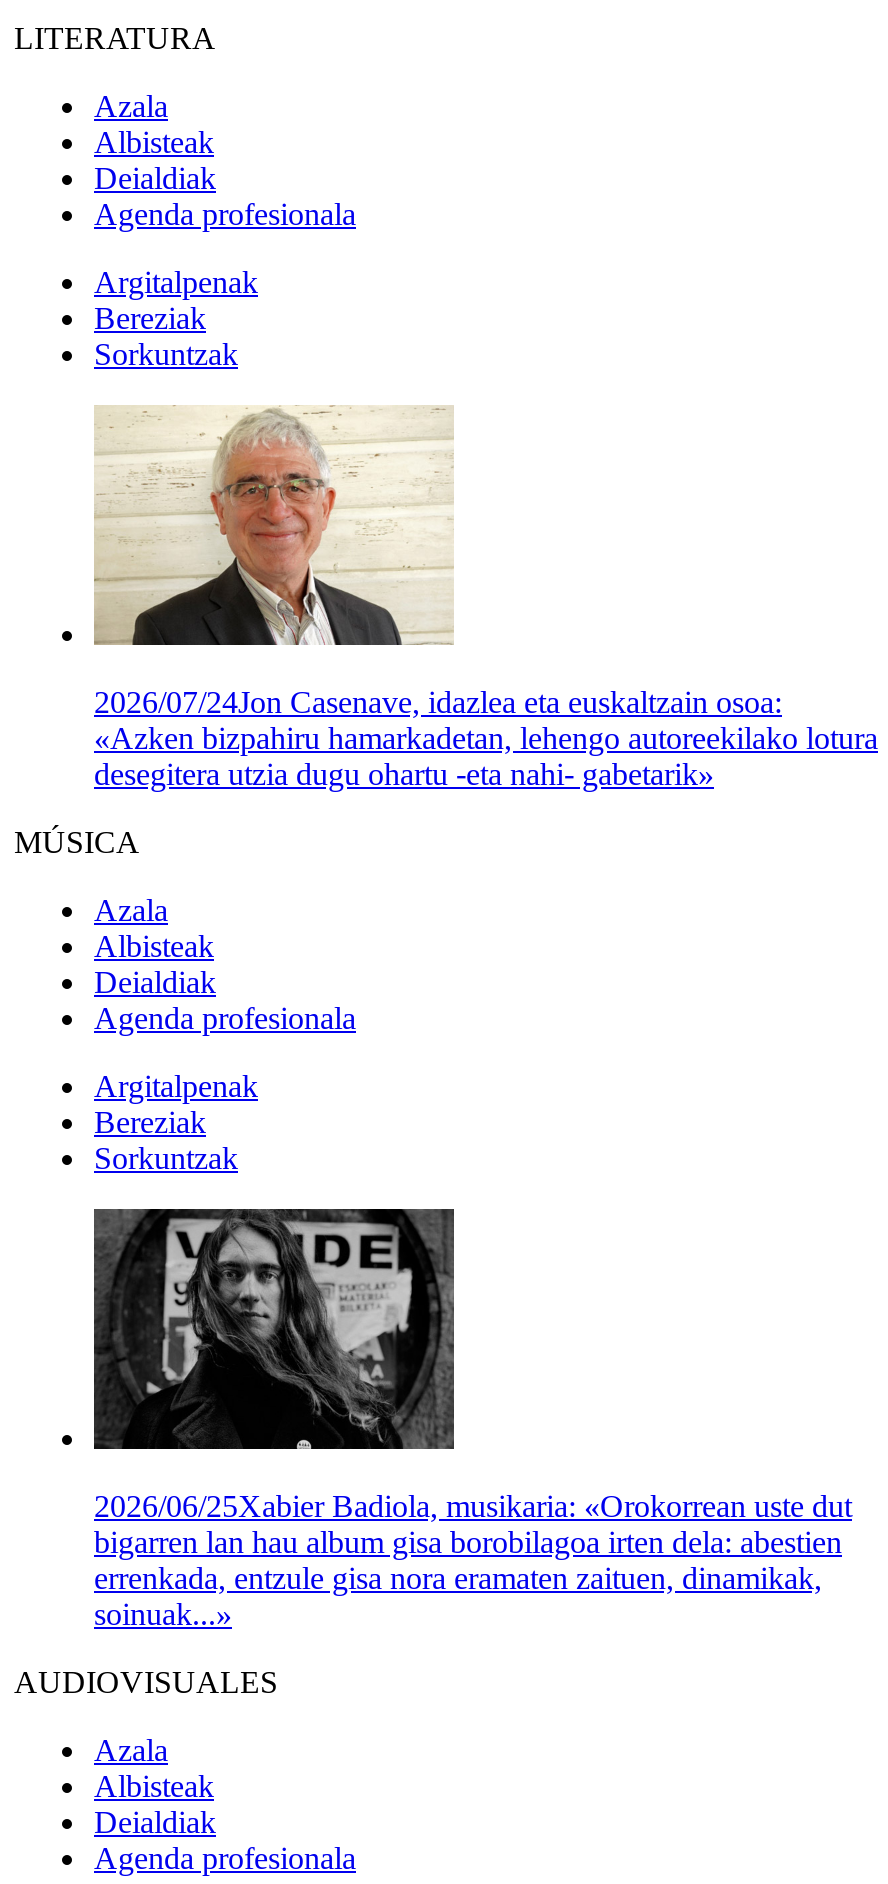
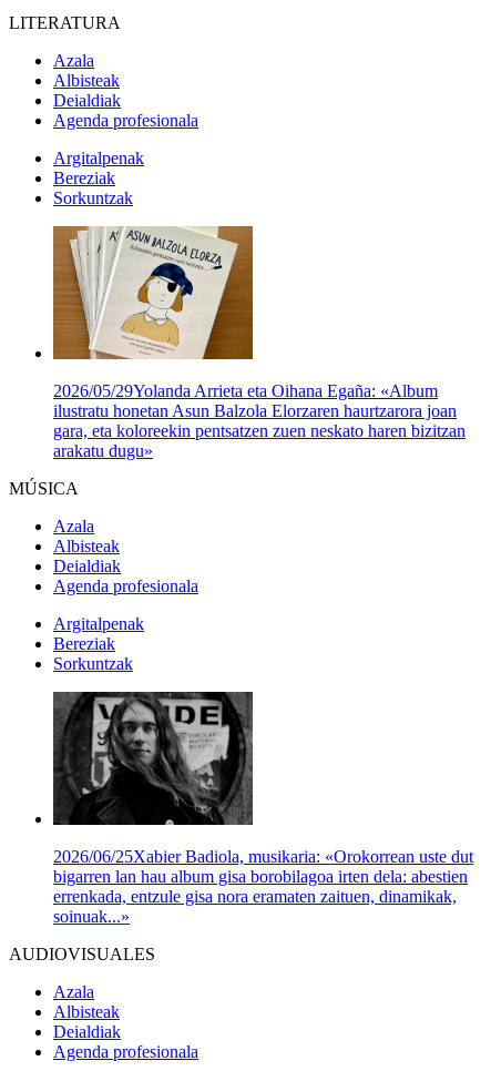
- [image]
- 2026/07/24Jon Casenave, idazlea eta euskaltzain osoa:
- «Azken bizpahiru hamarkadetan, lehengo autoreekilako lotura
- desegitera utzia dugu ohartu -eta nahi- gabetarik»
+ [image]
+ 2026/05/29Yolanda Arrieta eta Oihana Egaña: «Album
+ ilustratu honetan Asun Balzola Elorzaren haurtzarora joan
+ gara, eta koloreekin pentsatzen zuen neskato haren bizitzan
+ arakatu dugu»
